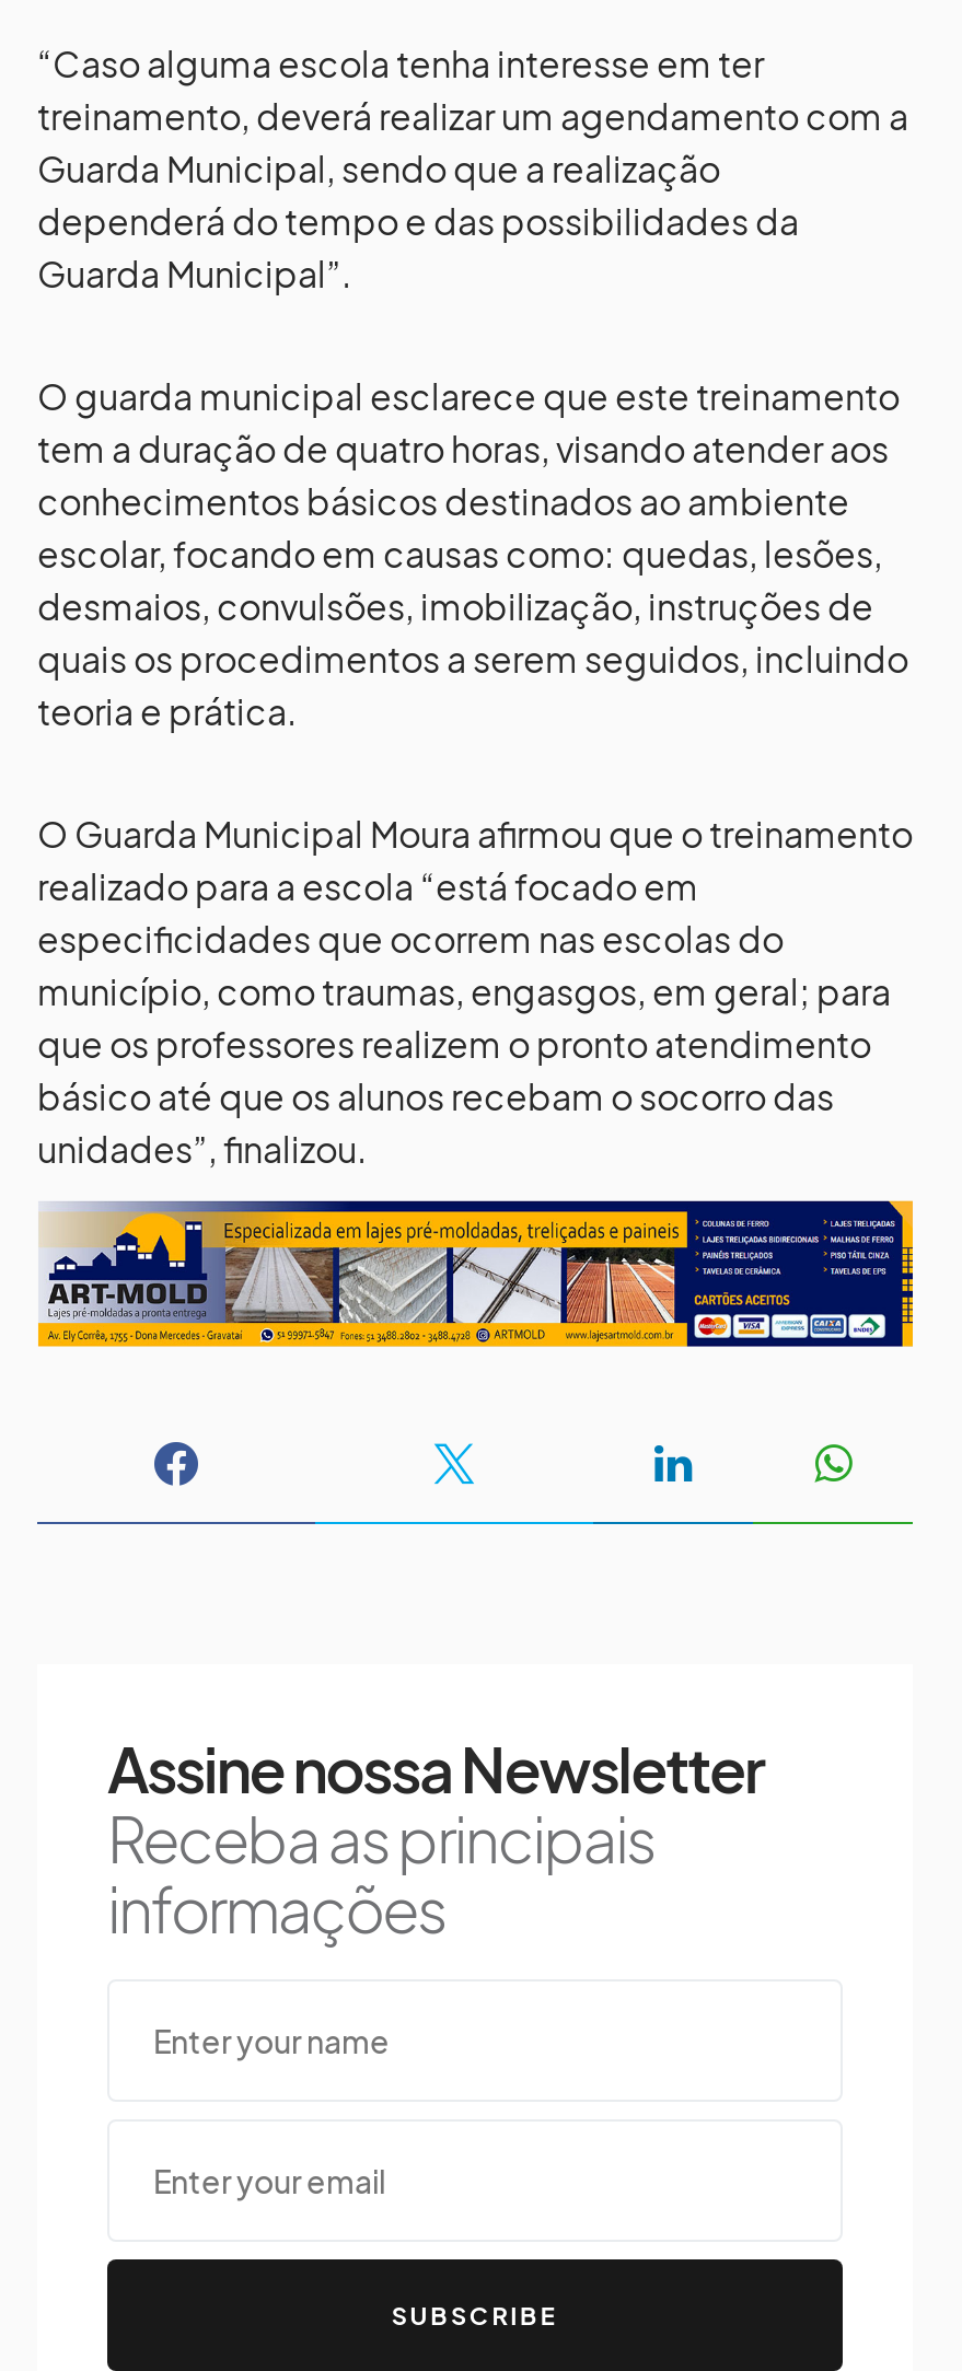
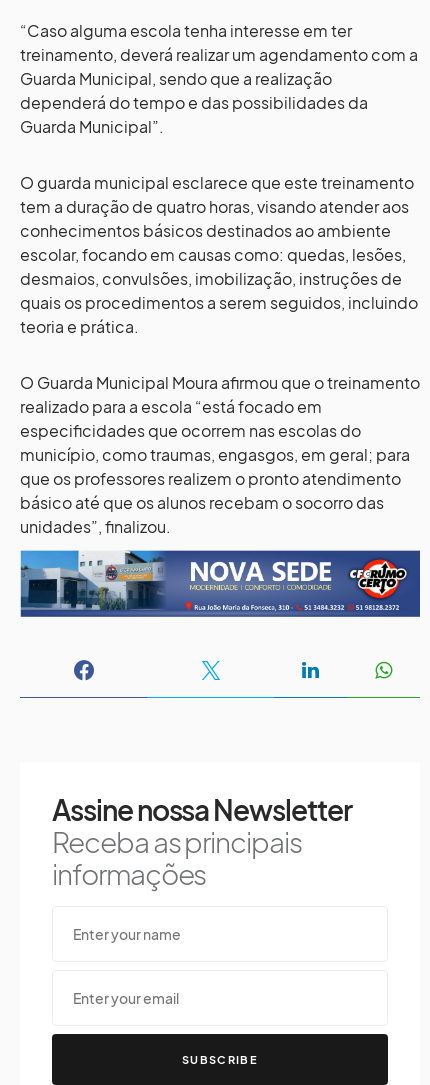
- [image]
+ [image]
